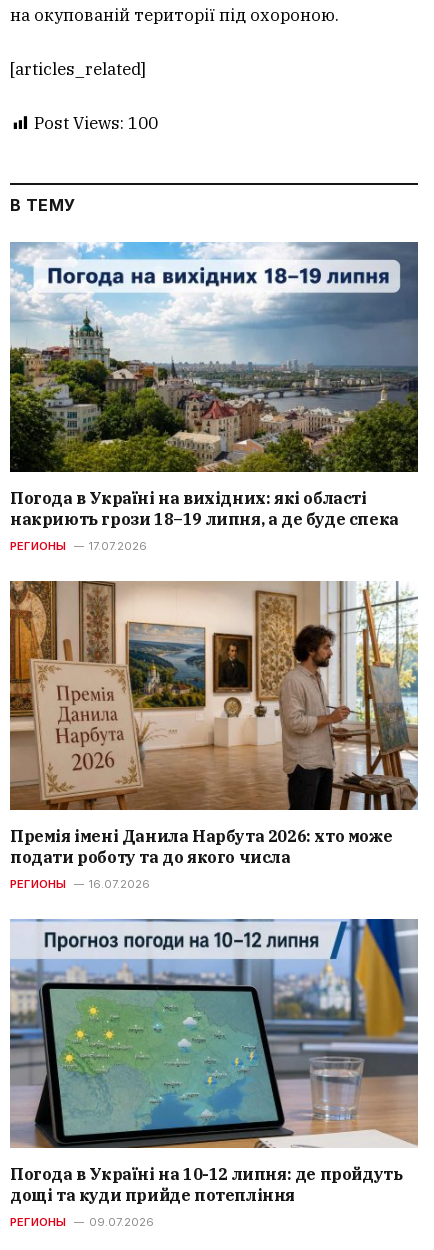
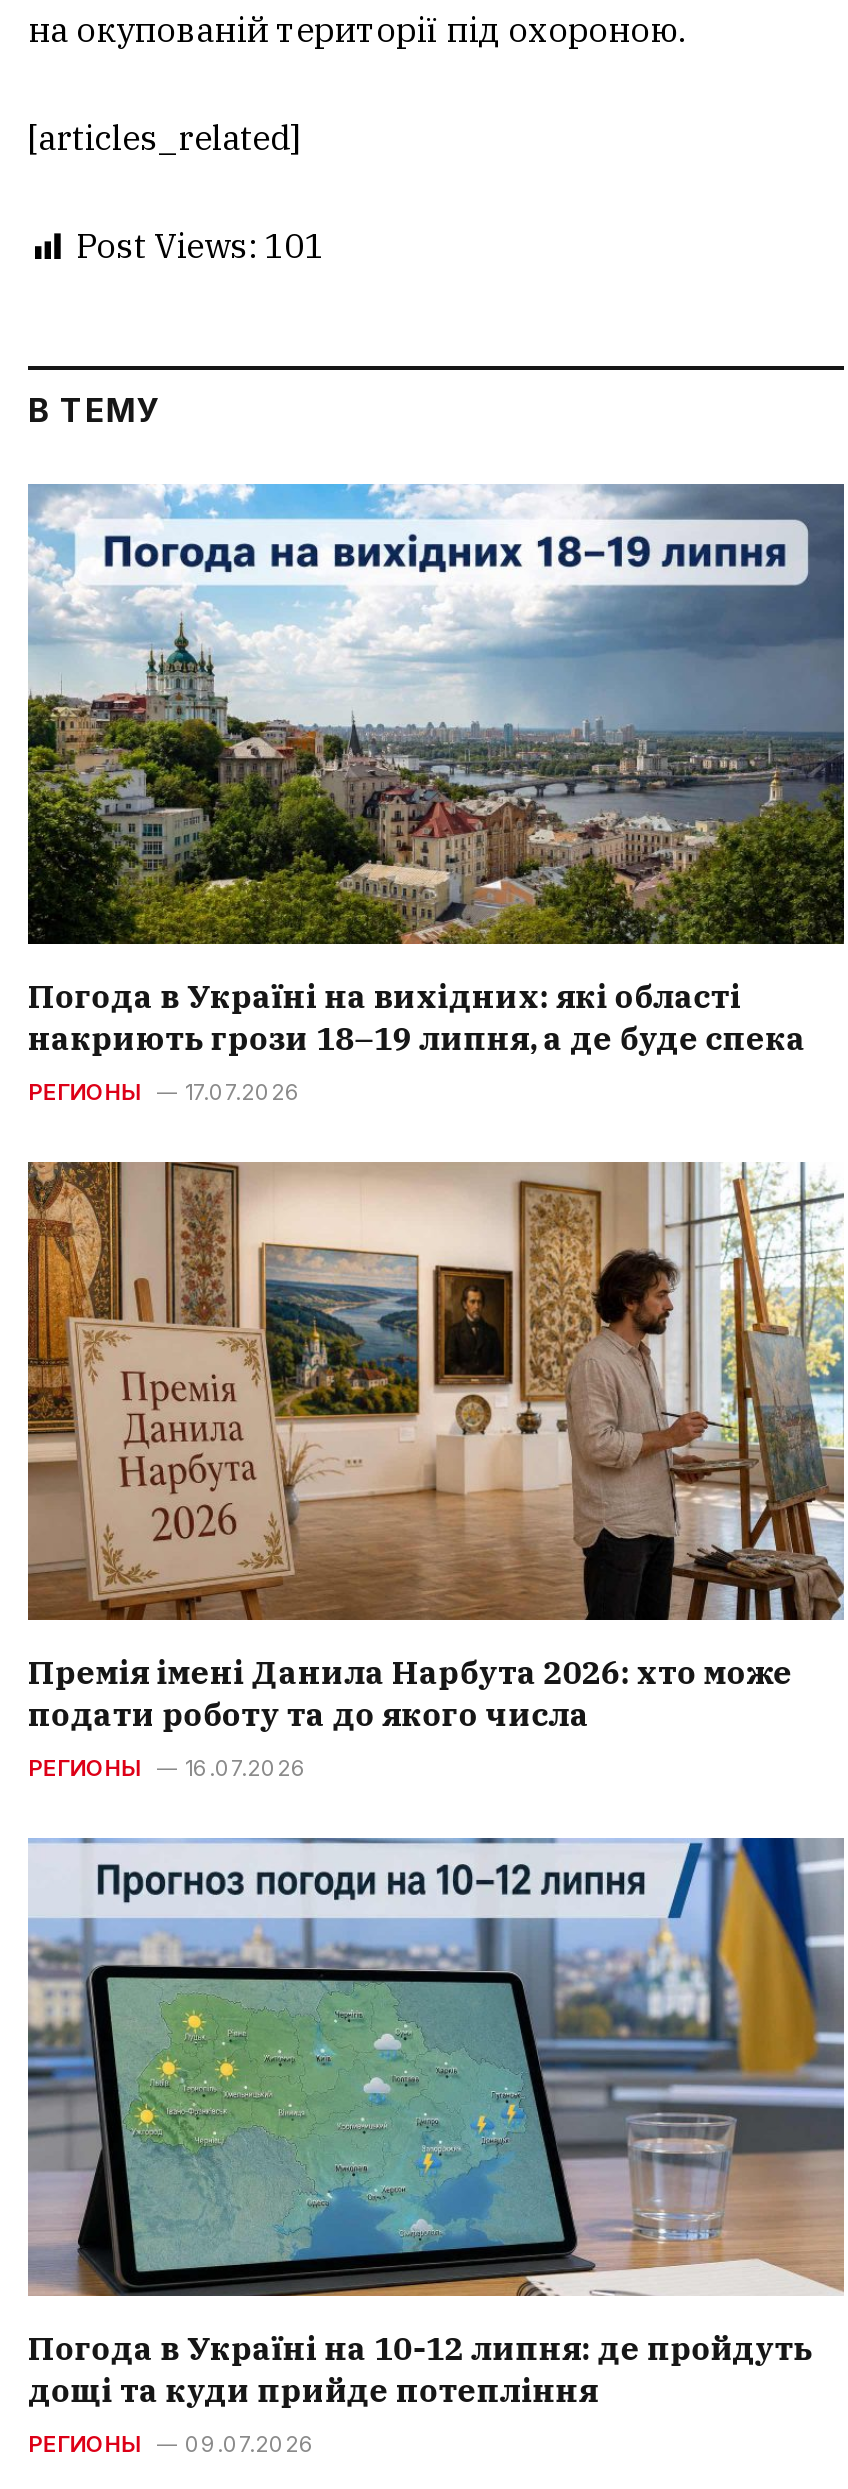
- Post Views: 100
+ Post Views: 101
